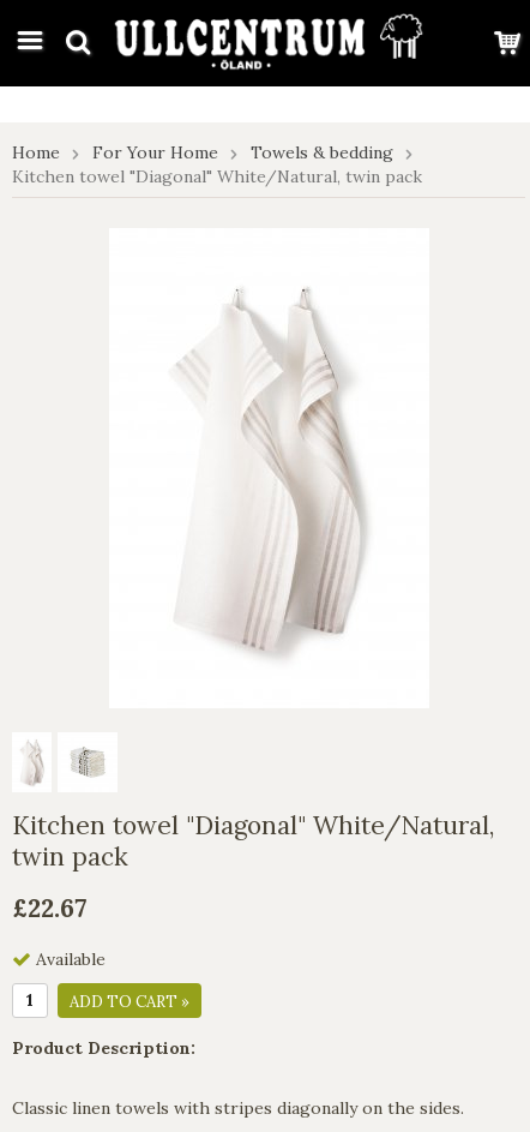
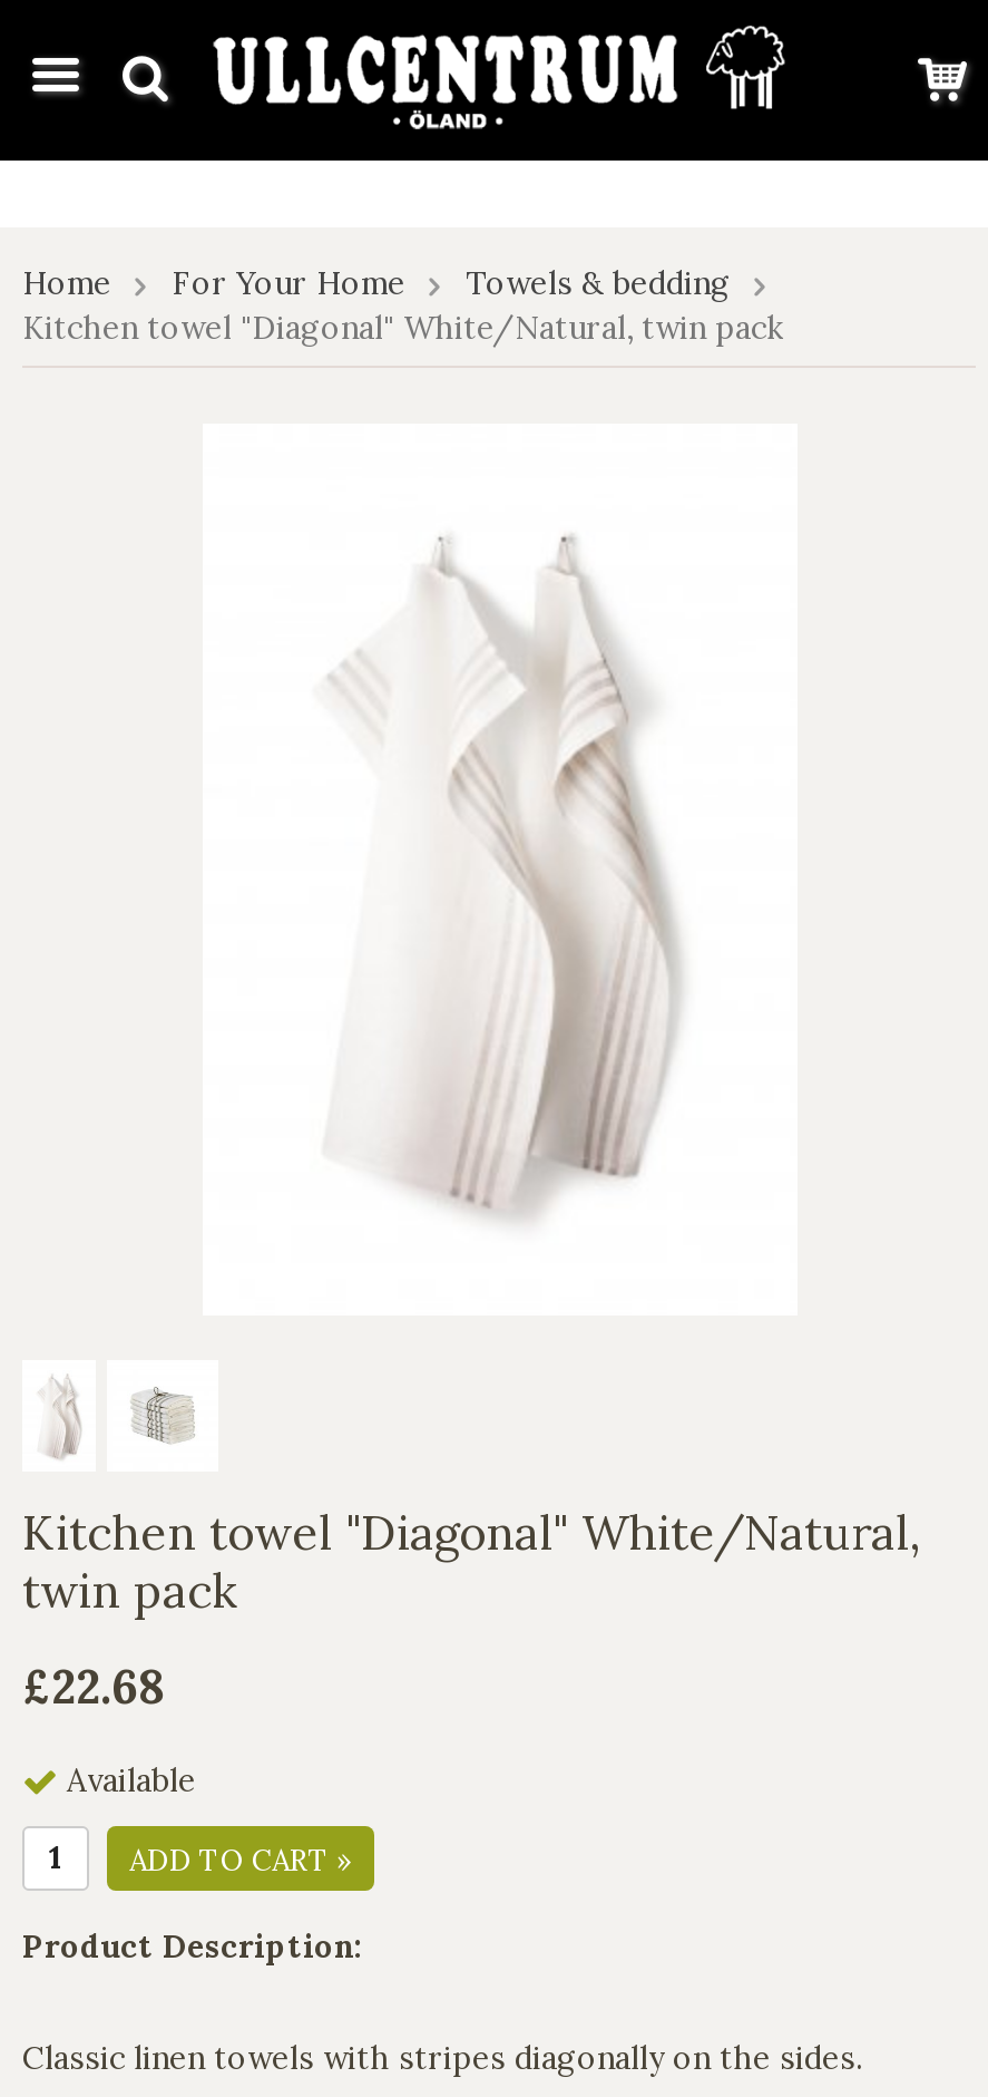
- £22.67
+ £22.68
